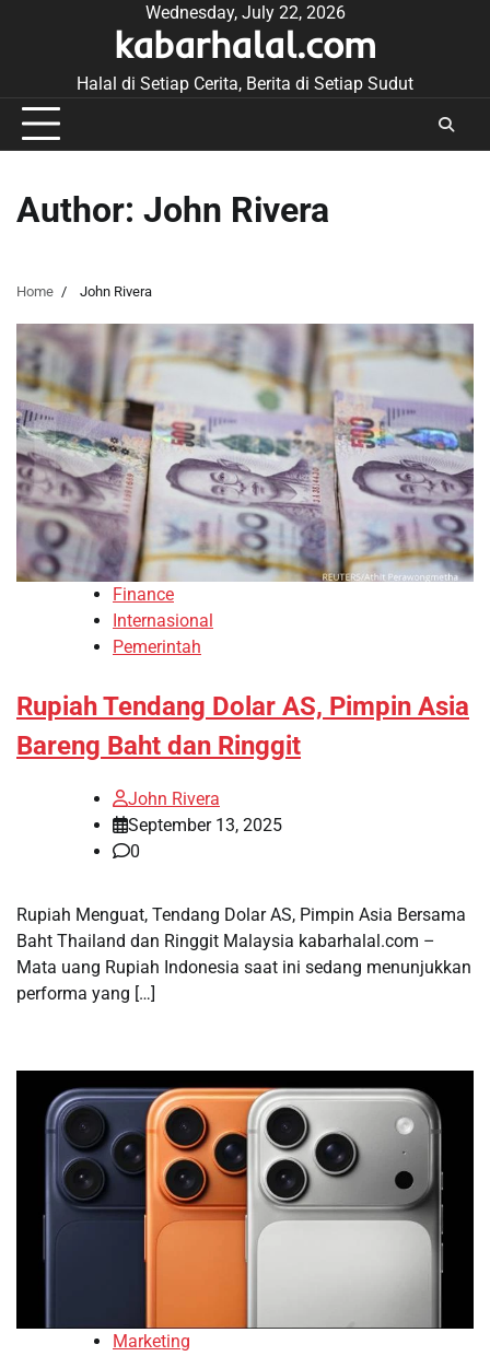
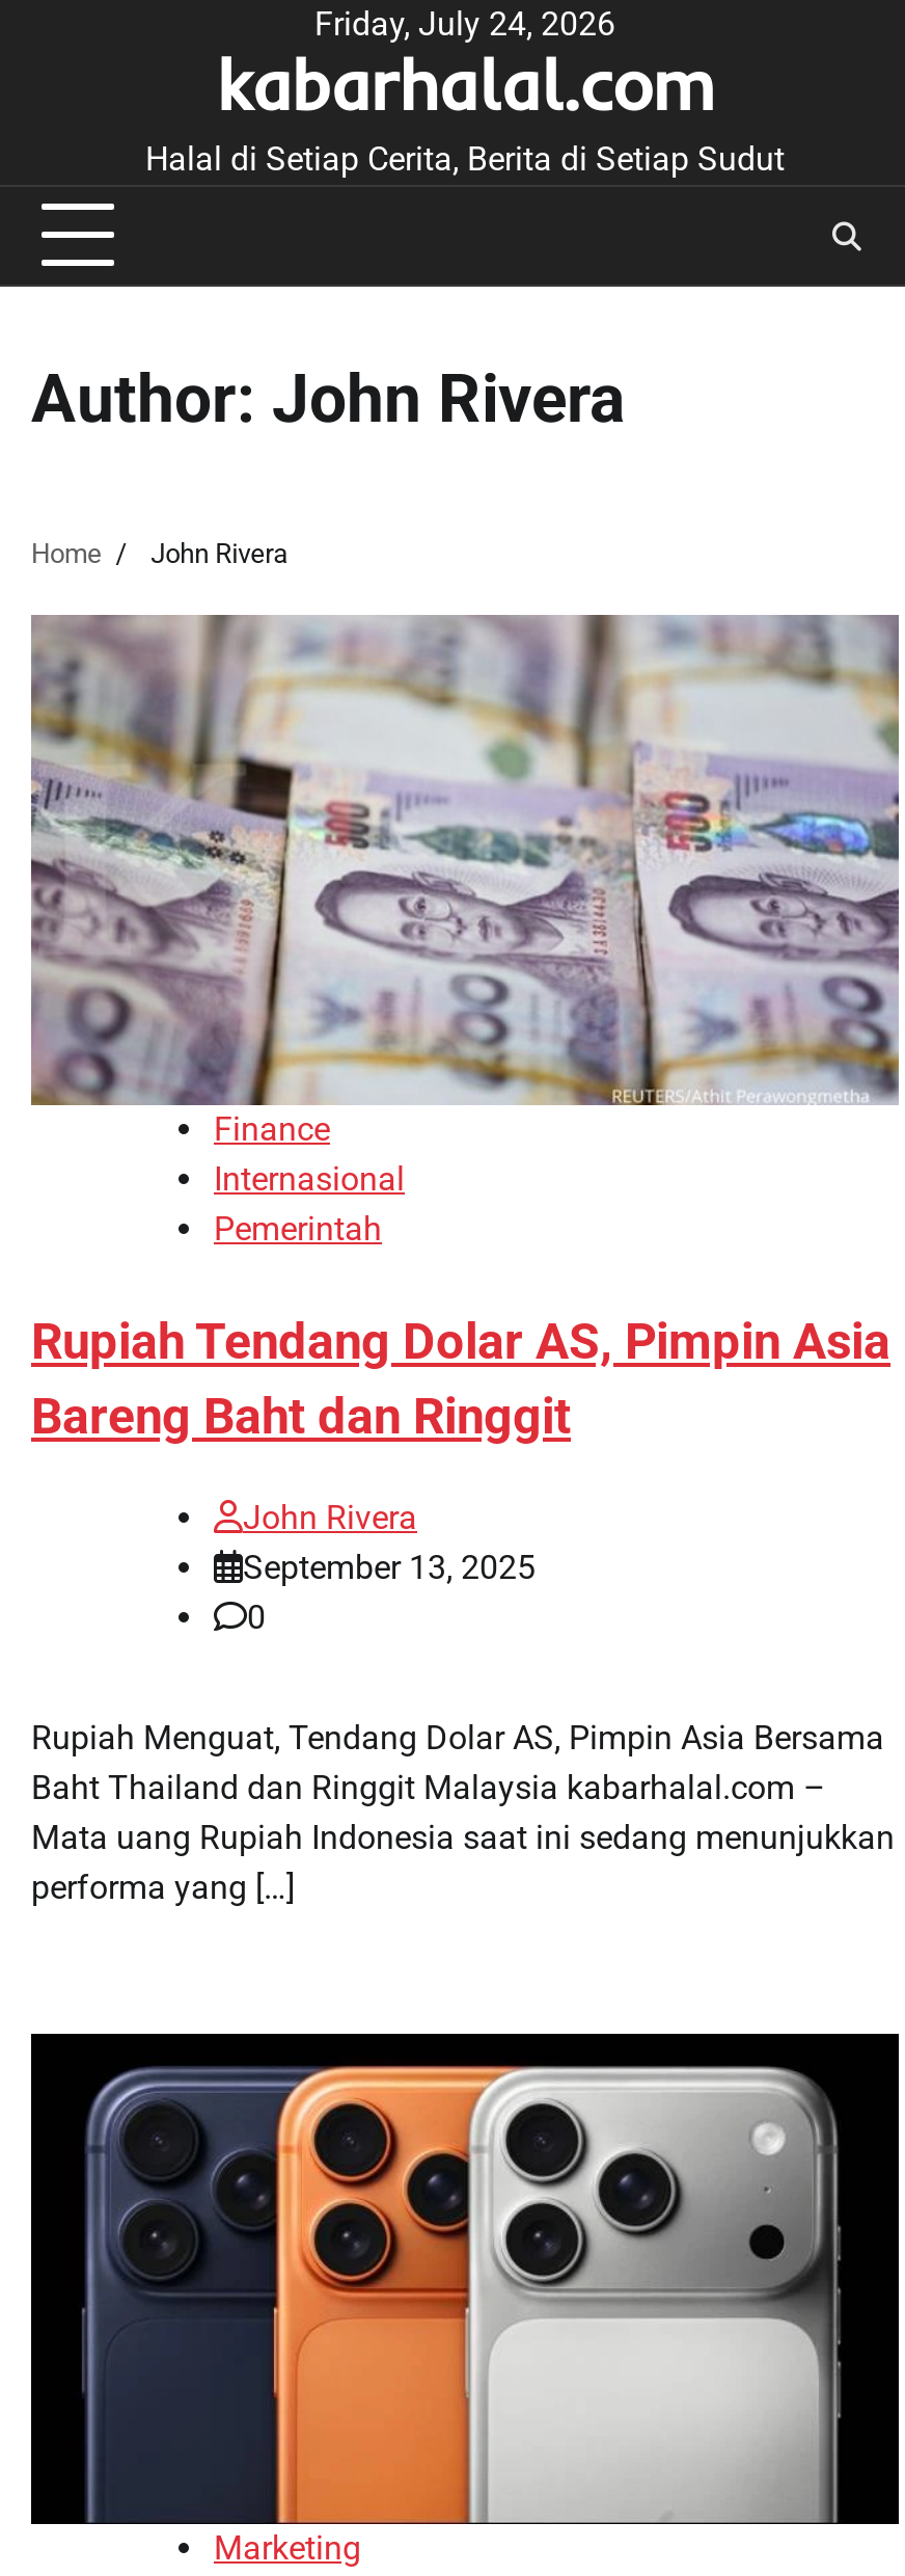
- Wednesday, July 22, 2026
+ Friday, July 24, 2026
